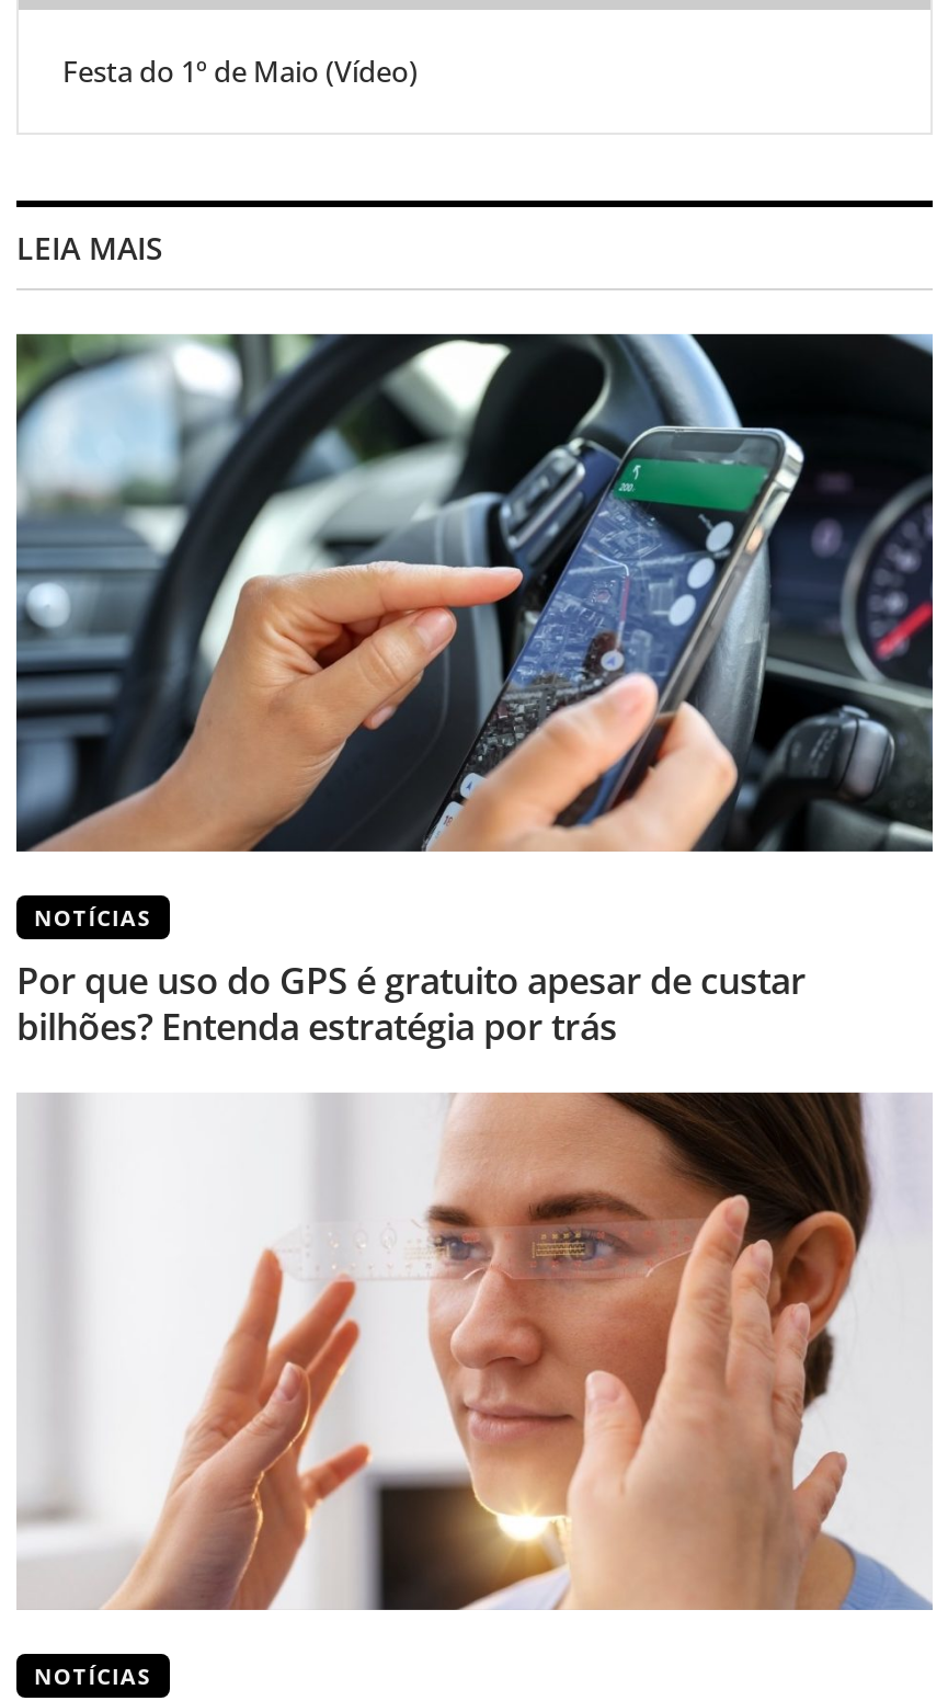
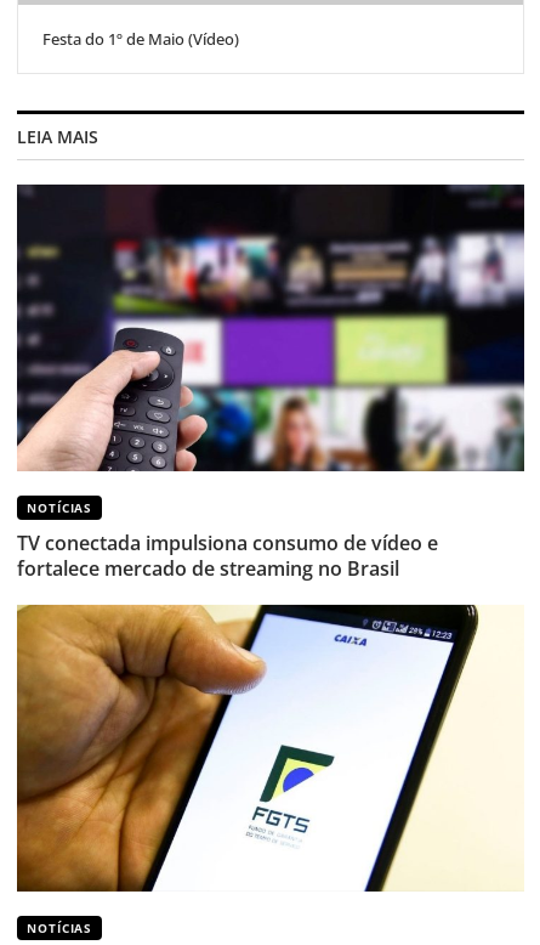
- [image]
+ [image]

- Por que uso do GPS é gratuito apesar de custar
- bilhões? Entenda estratégia por trás
+ TV conectada impulsiona consumo de vídeo e
+ fortalece mercado de streaming no Brasil

- [image]
+ [image]
